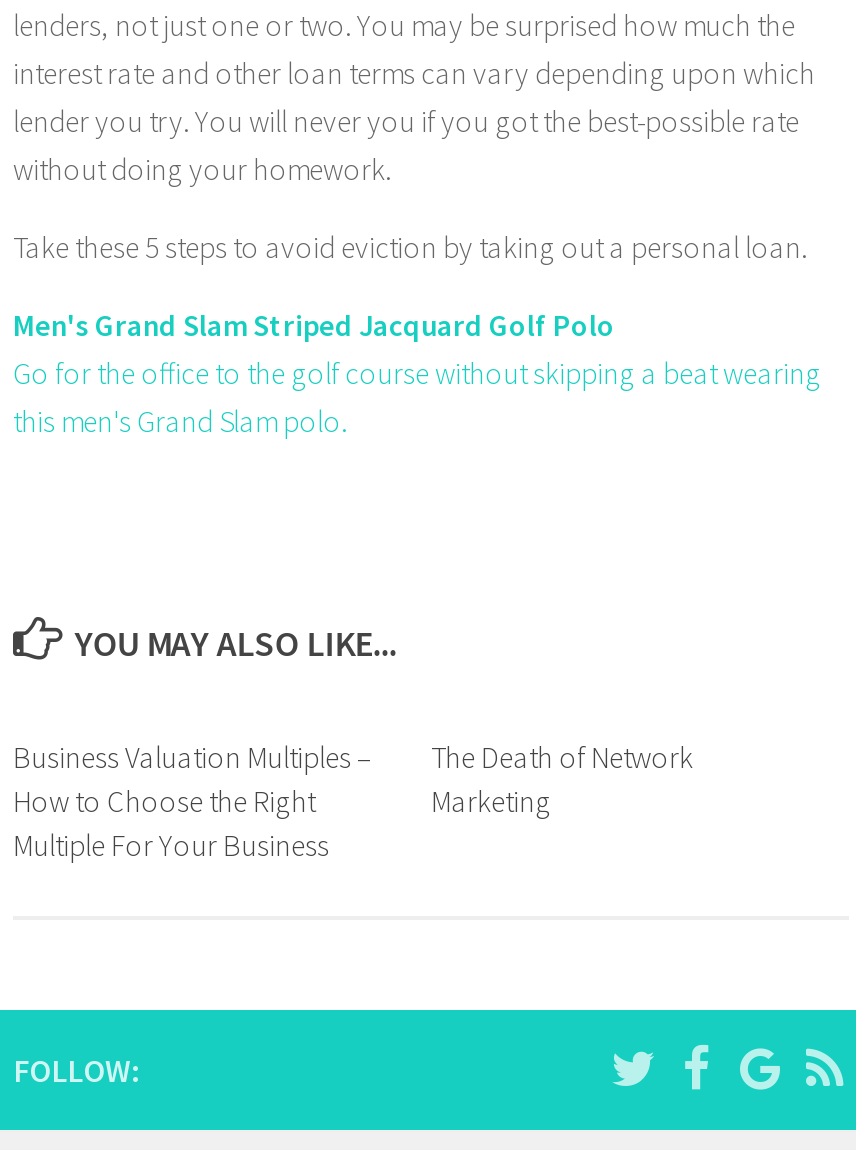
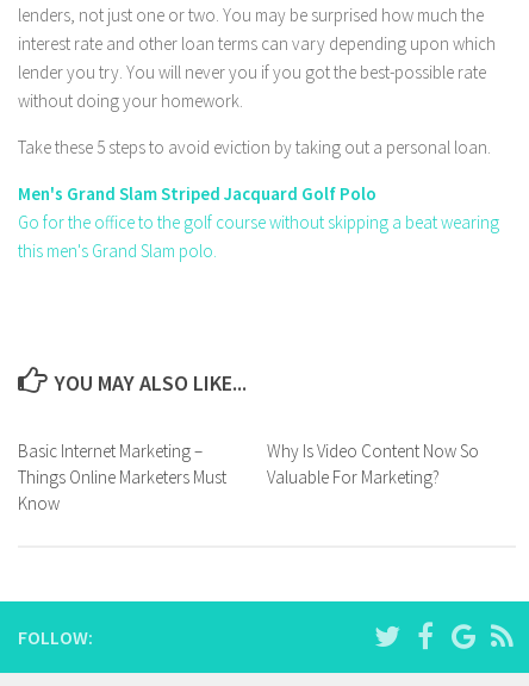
- Business Valuation Multiples –
- How to Choose the Right
- Multiple For Your Business
+ Basic Internet Marketing –
+ Things Online Marketers Must
+ Know

- The Death of Network
- Marketing
+ Why Is Video Content Now So
+ Valuable For Marketing?
